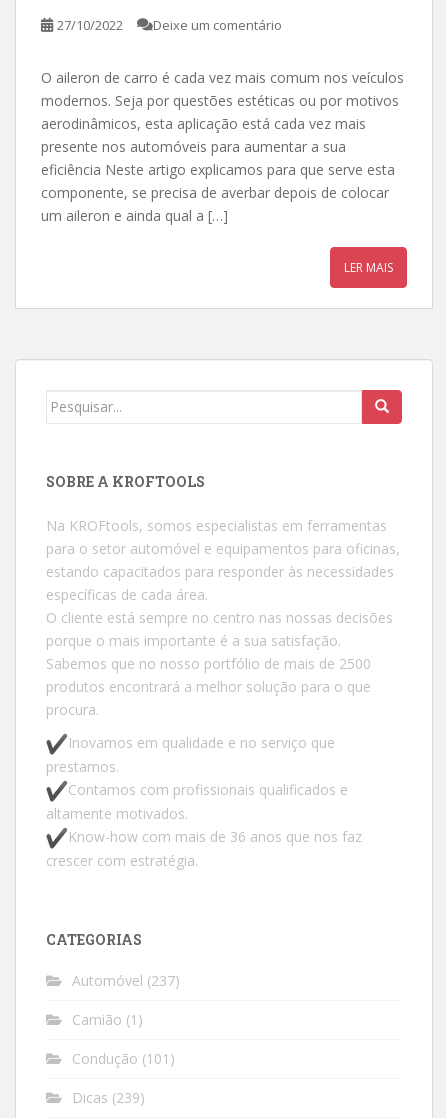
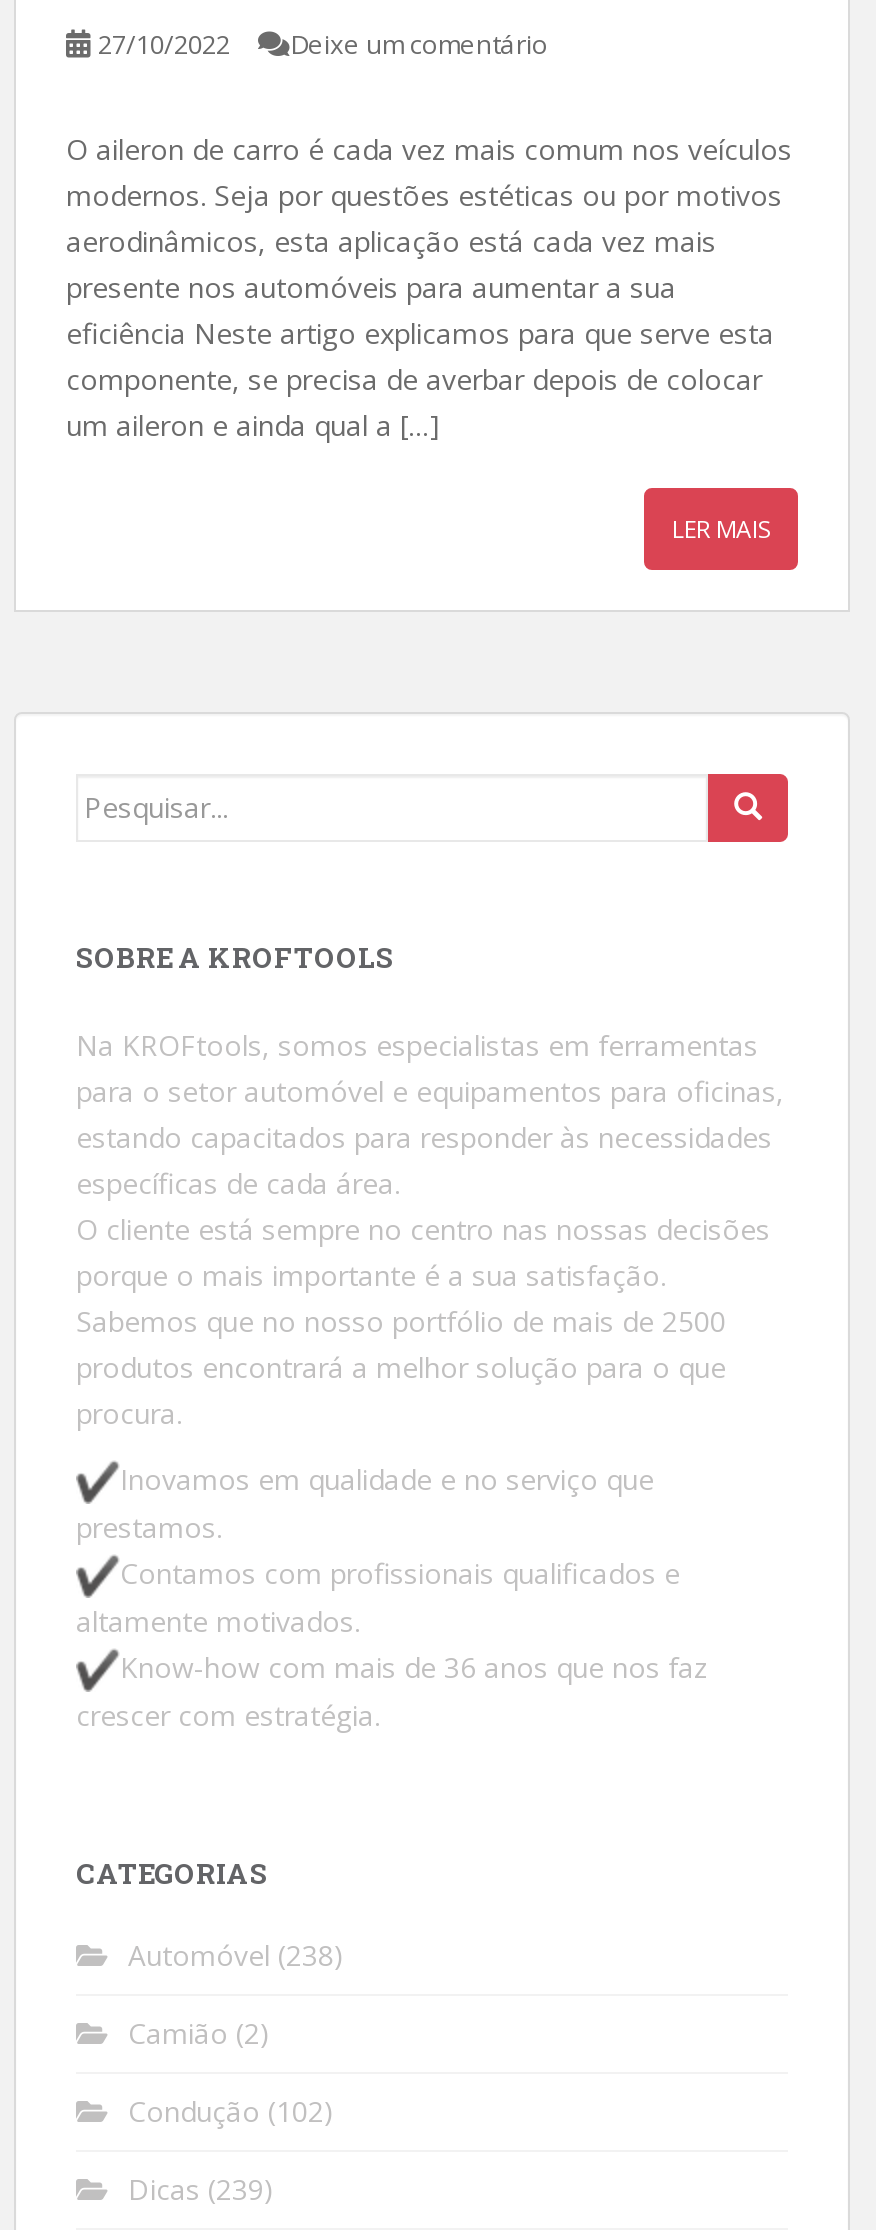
- Automóvel (237)
+ Automóvel (238)

- Camião (1)
+ Camião (2)

- Condução (101)
+ Condução (102)
